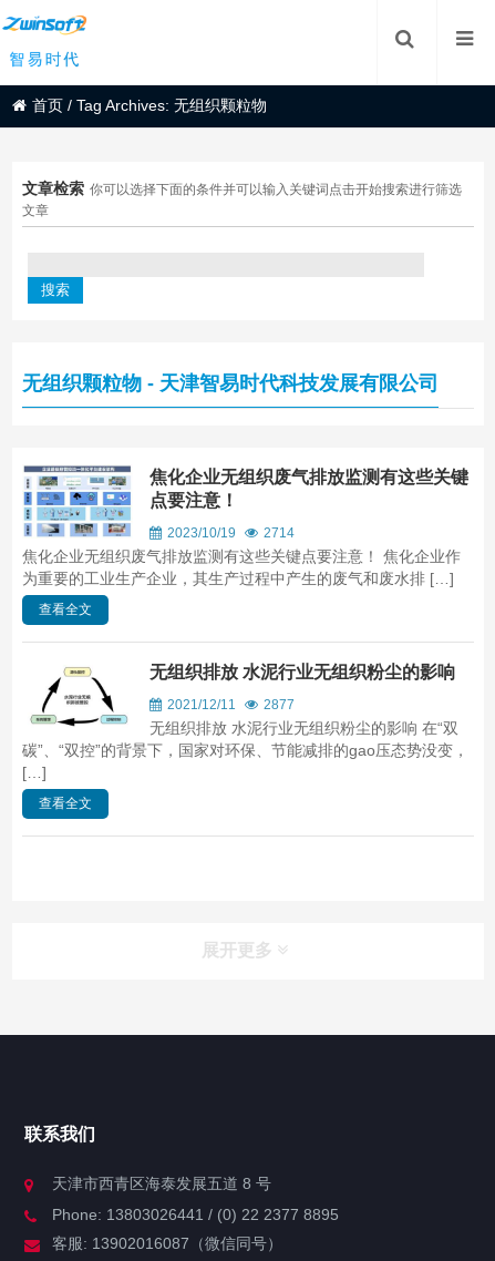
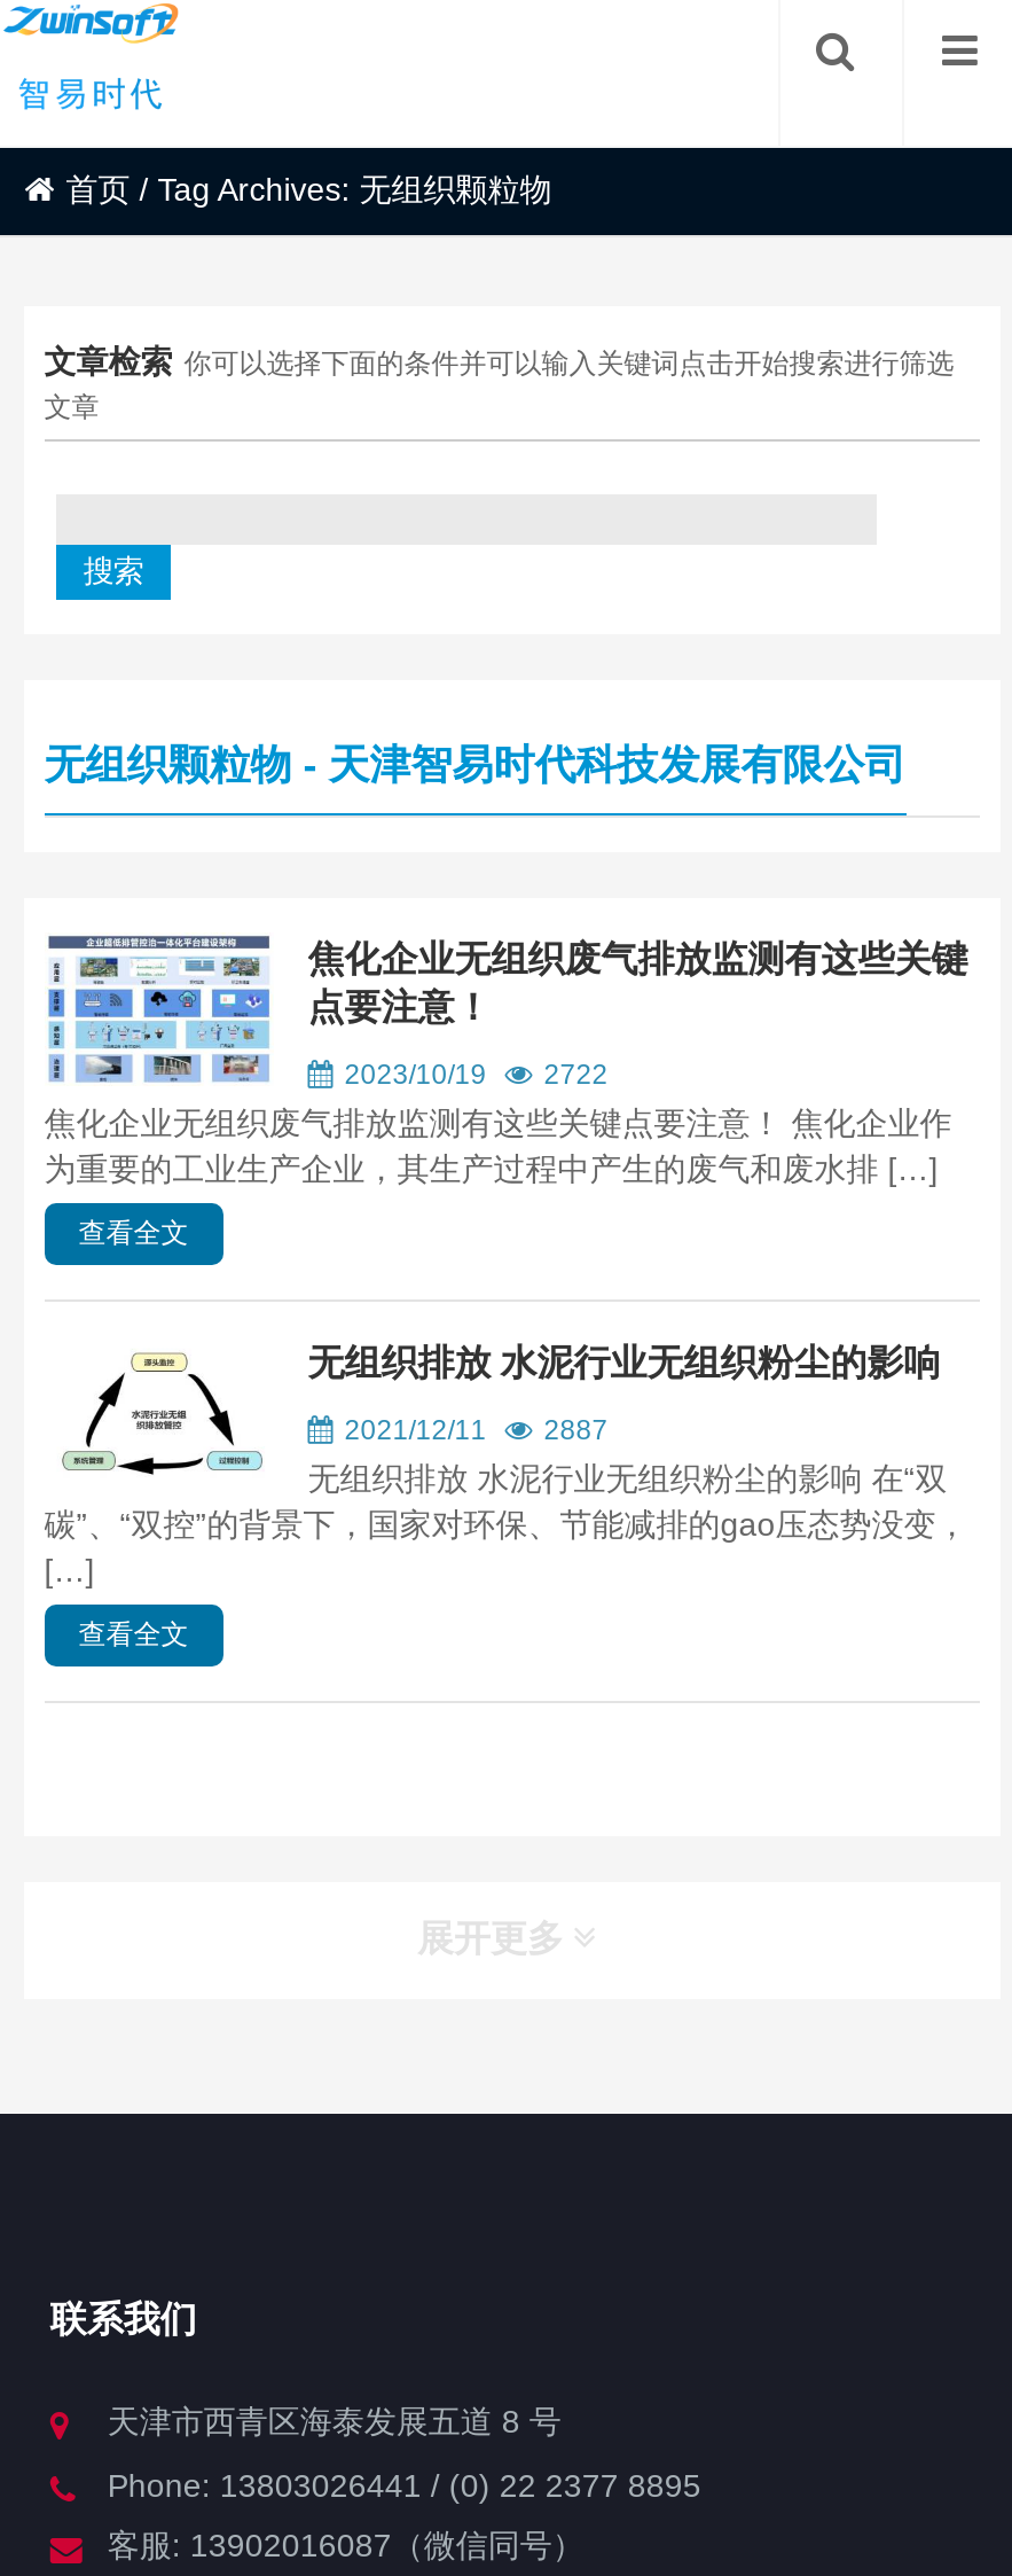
- 2023/10/19 2714
+ 2023/10/19 2722

- 2021/12/11 2877
+ 2021/12/11 2887
